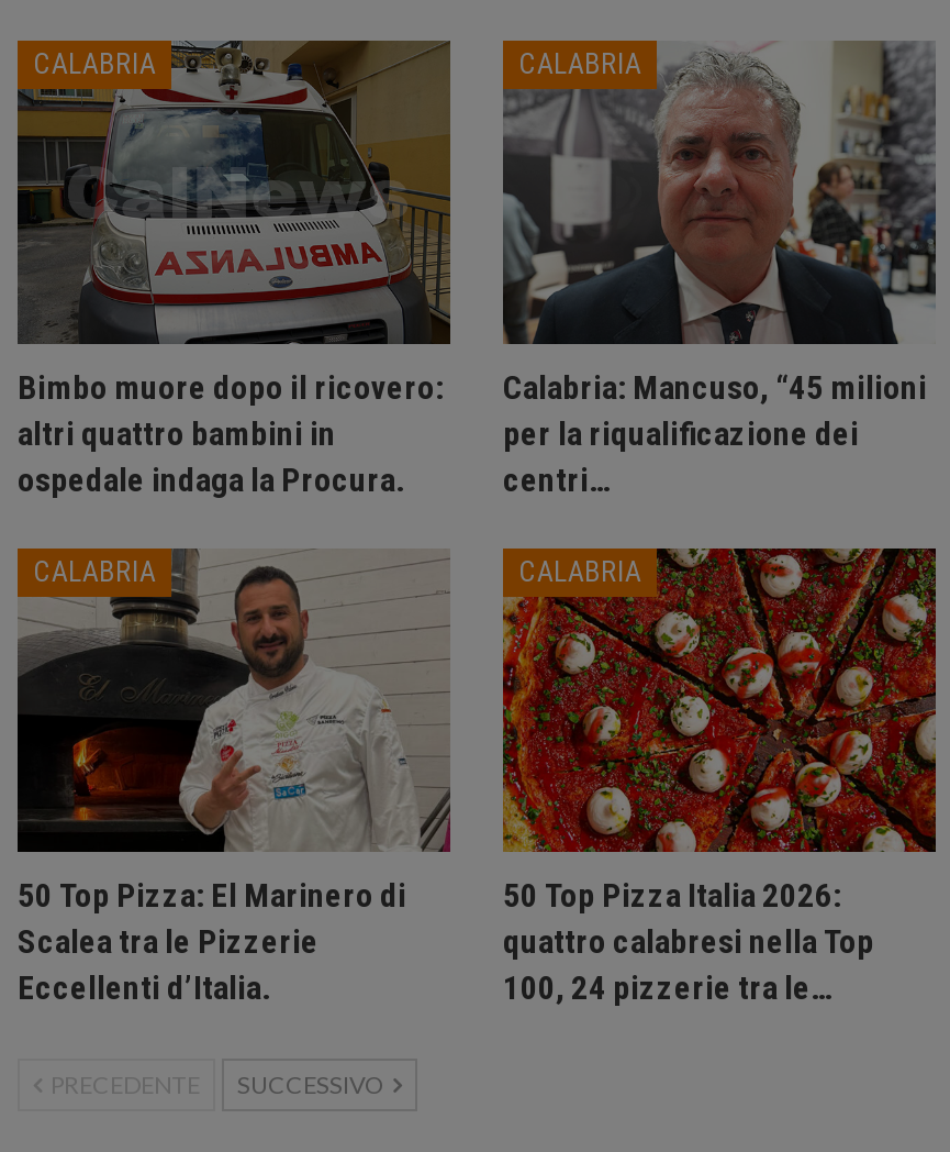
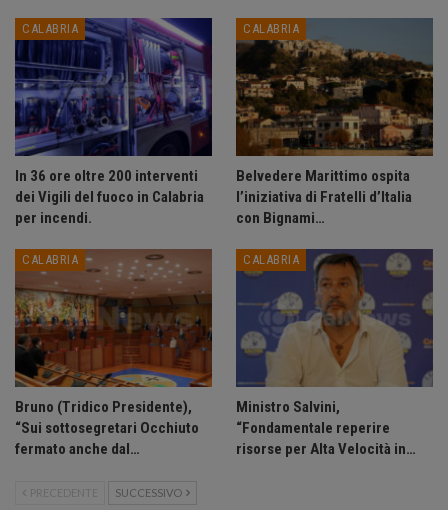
- [image]
- Bimbo muore dopo il ricovero:
- altri quattro bambini in
- ospedale indaga la Procura.
+ [image]
+ In 36 ore oltre 200 interventi
+ dei Vigili del fuoco in Calabria
+ per incendi.

- [image]
- Calabria: Mancuso, “45 milioni
- per la riqualificazione dei
- centri…
+ [image]
+ Belvedere Marittimo ospita
+ l’iniziativa di Fratelli d’Italia
+ con Bignami…

- [image]
- 50 Top Pizza: El Marinero di
- Scalea tra le Pizzerie
- Eccellenti d’Italia.
+ [image]
+ Bruno (Tridico Presidente),
+ “Sui sottosegretari Occhiuto
+ fermato anche dal…

- [image]
- 50 Top Pizza Italia 2026:
- quattro calabresi nella Top
- 100, 24 pizzerie tra le…
+ [image]
+ Ministro Salvini,
+ “Fondamentale reperire
+ risorse per Alta Velocità in…
